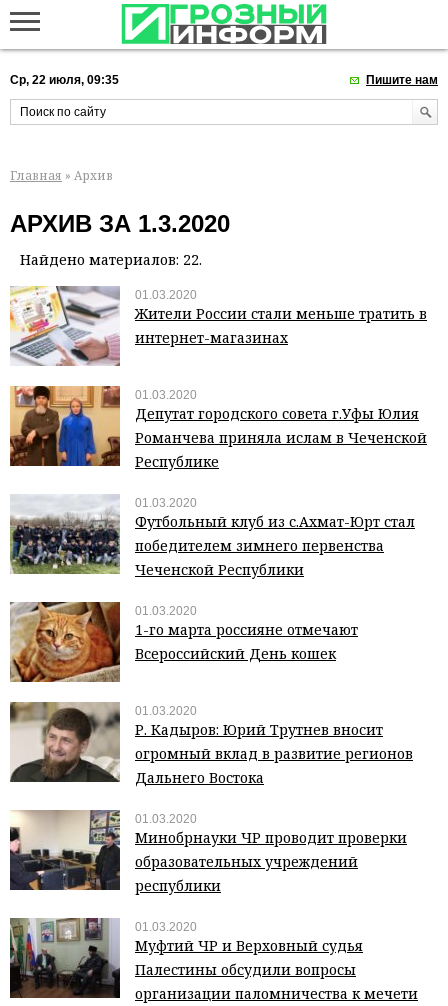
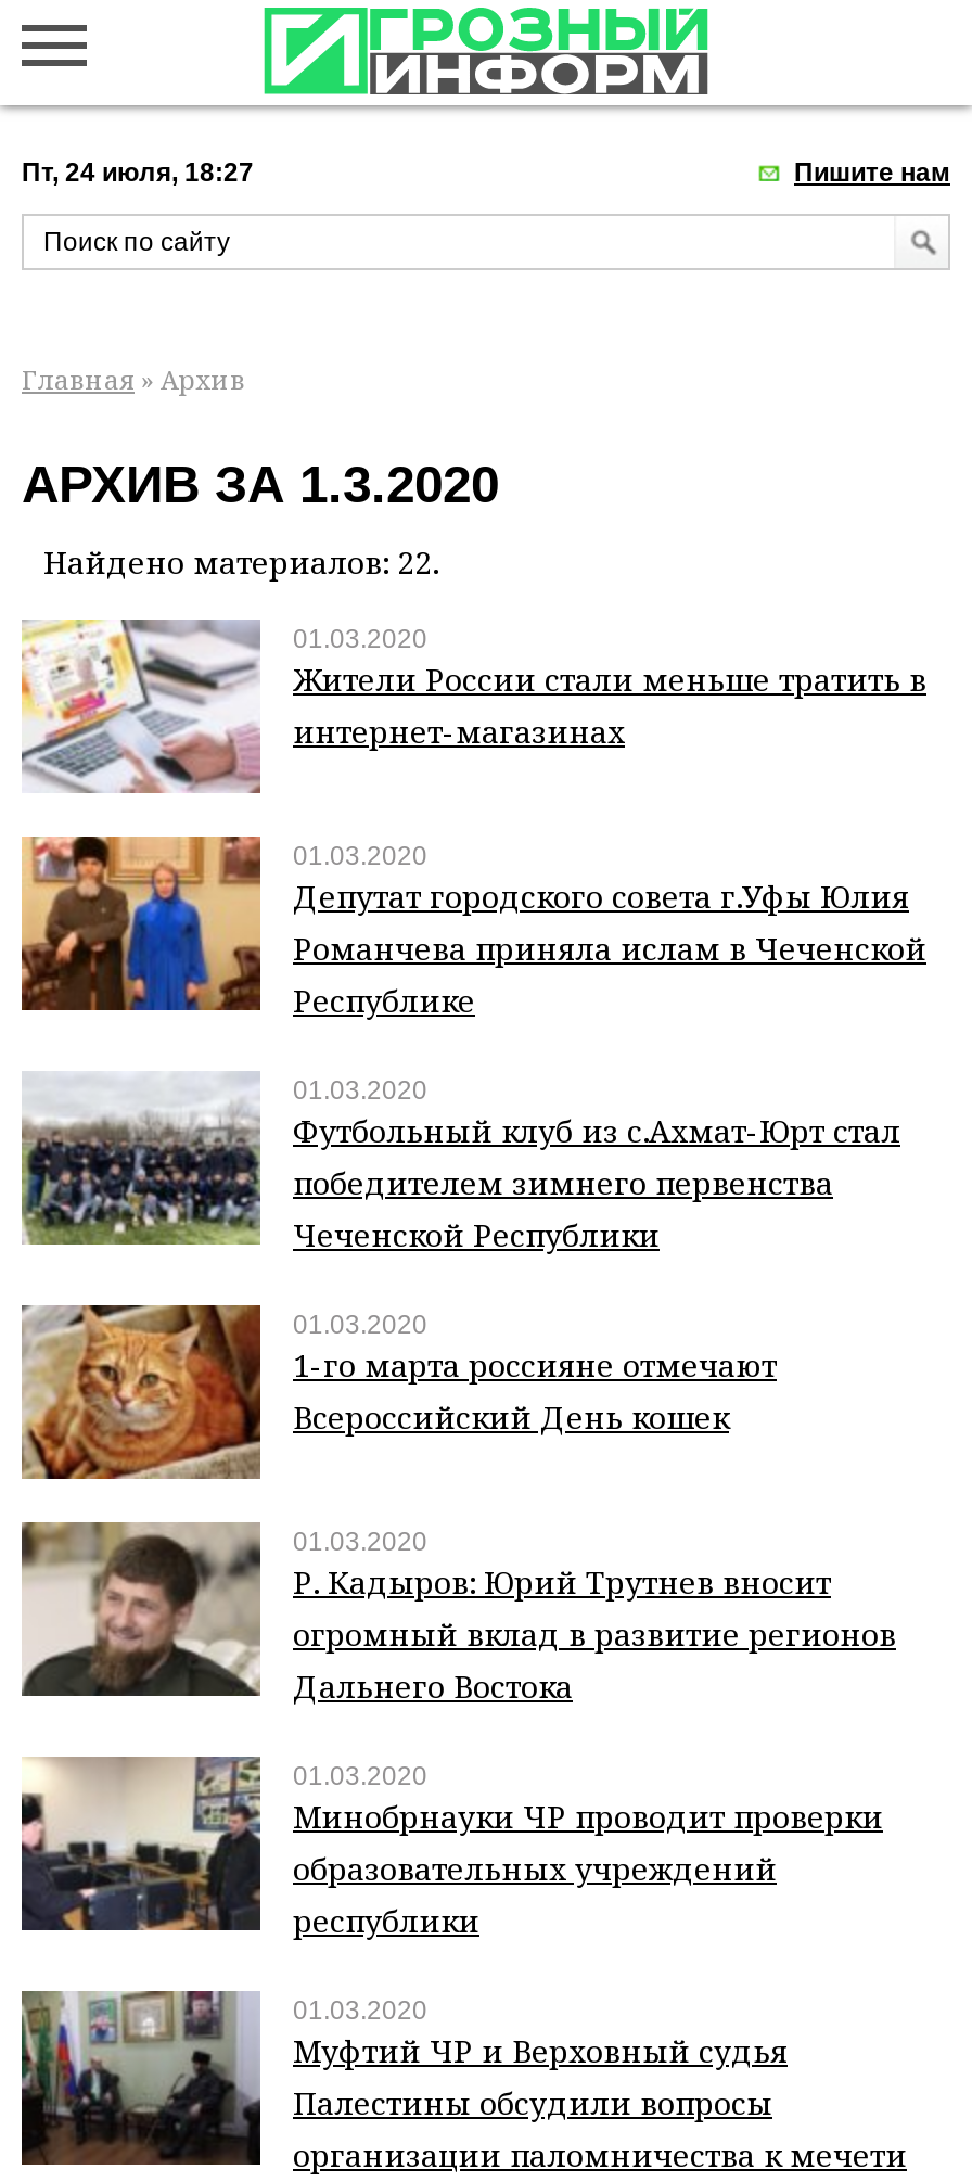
- Ср, 22 июля, 09:35
+ Пт, 24 июля, 18:27
